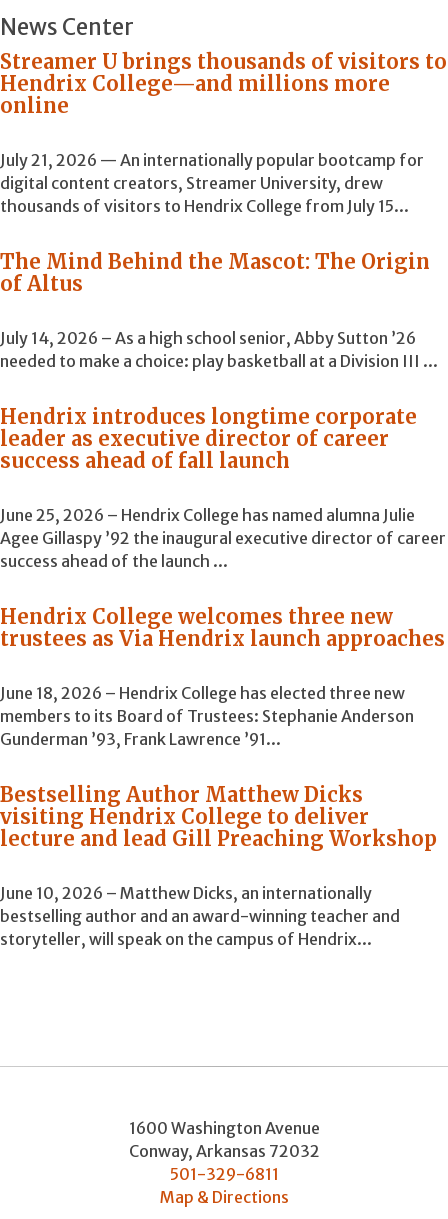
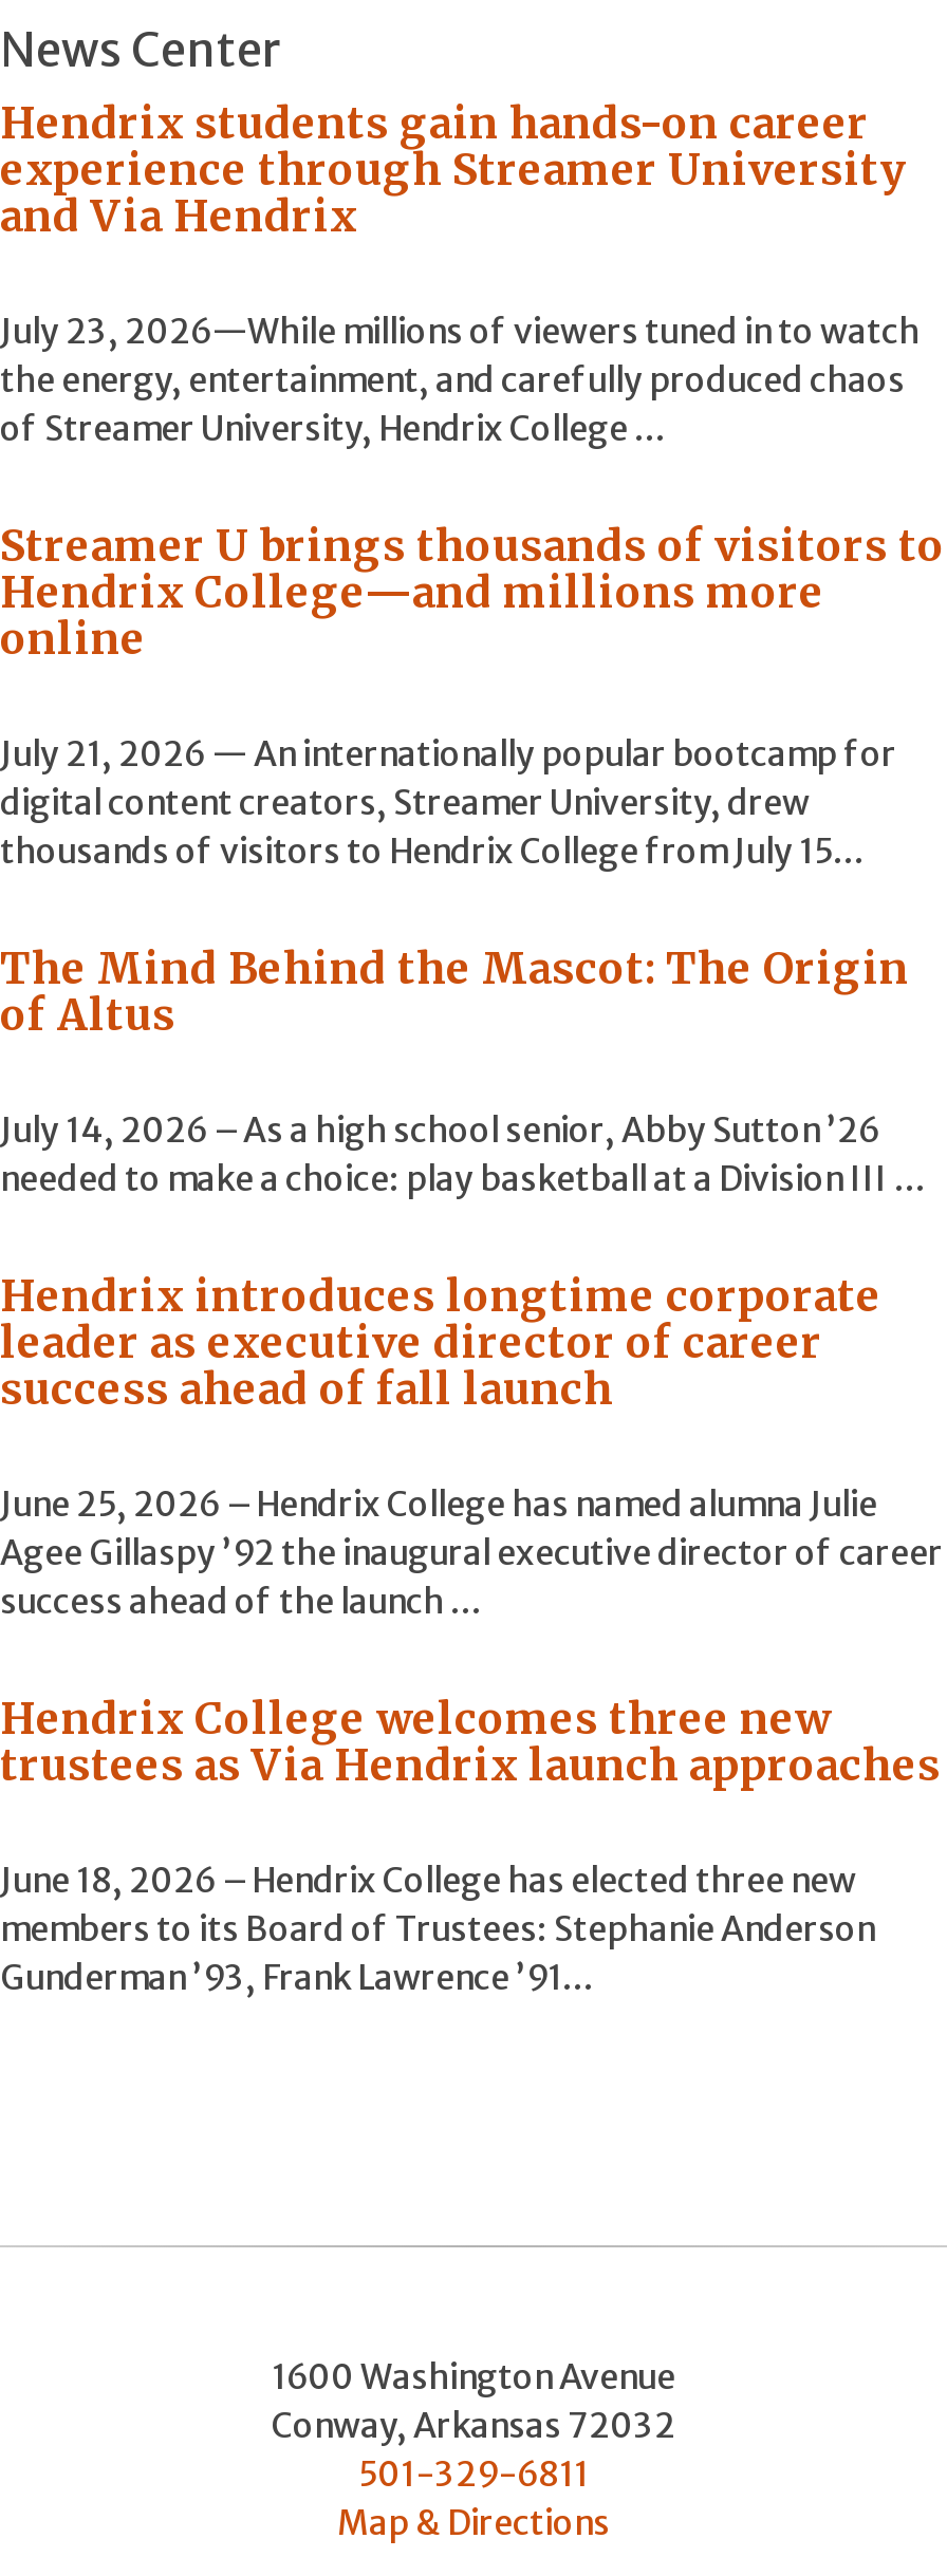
+ Hendrix students gain hands-on career
+ experience through Streamer University
+ and Via Hendrix
+ July 23, 2026—While millions of viewers tuned in to watch
+ the energy, entertainment, and carefully produced chaos
+ of Streamer University, Hendrix College ...

moved down: Streamer U brings thousands of visitors to | Hendrix College—and millions more | online | ... | members to its Board of Trustees: Stephanie Anderson | Gunderman ’93, Frank Lawrence ’91...

- Bestselling Author Matthew Dicks
- visiting Hendrix College to deliver
- lecture and lead Gill Preaching Workshop
- June 10, 2026 – Matthew Dicks, an internationally
- bestselling author and an award-winning teacher and
- storyteller, will speak on the campus of Hendrix...
